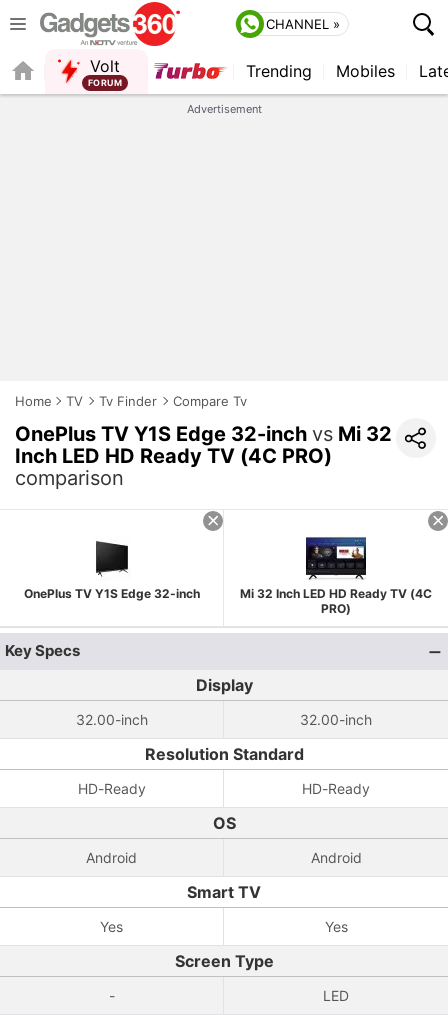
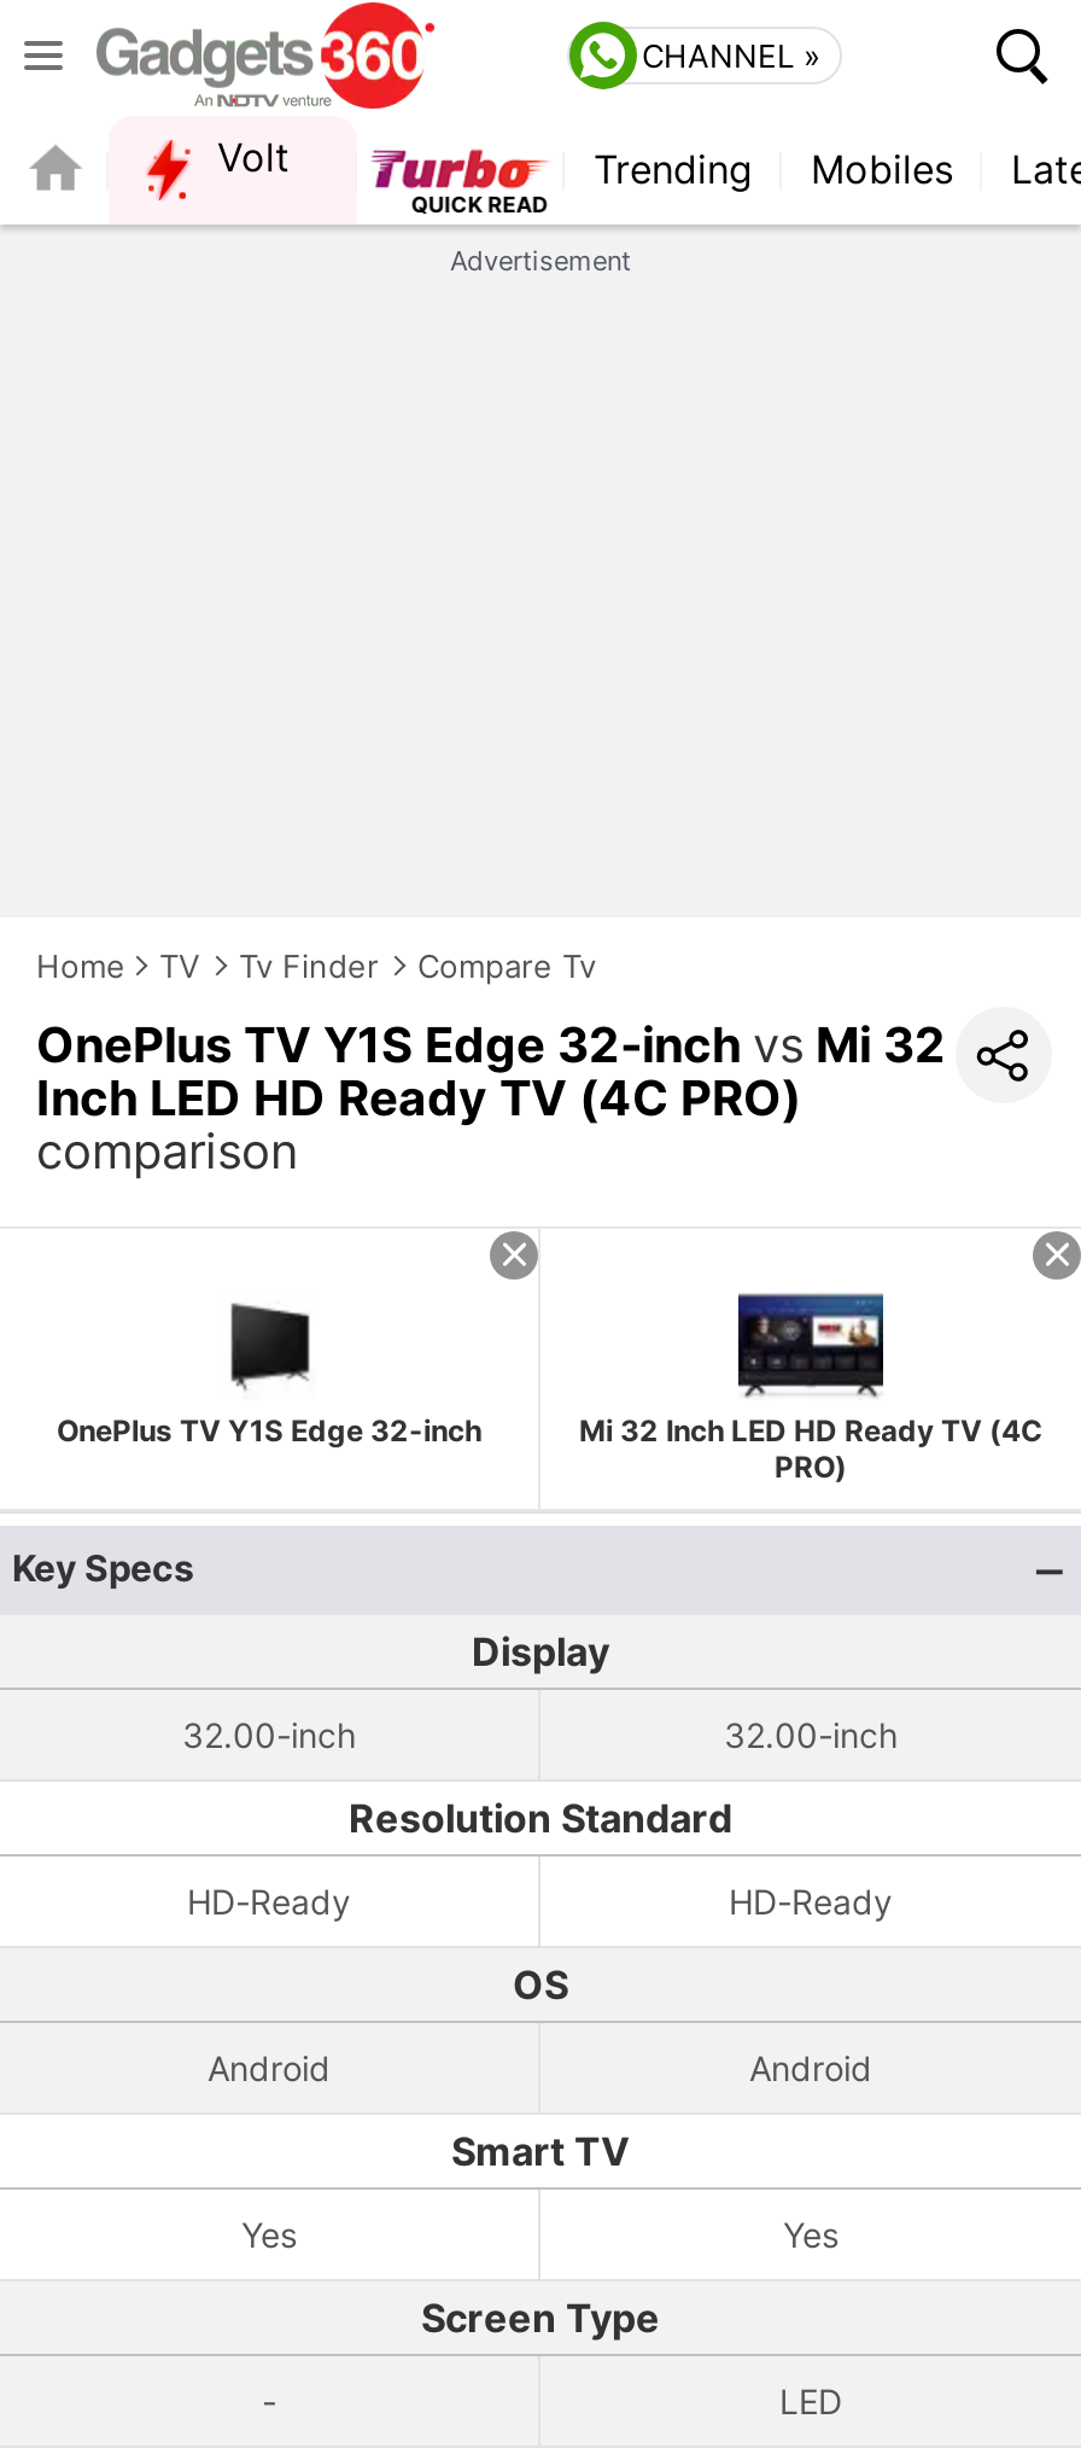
- FORUM
+ QUICK READ
